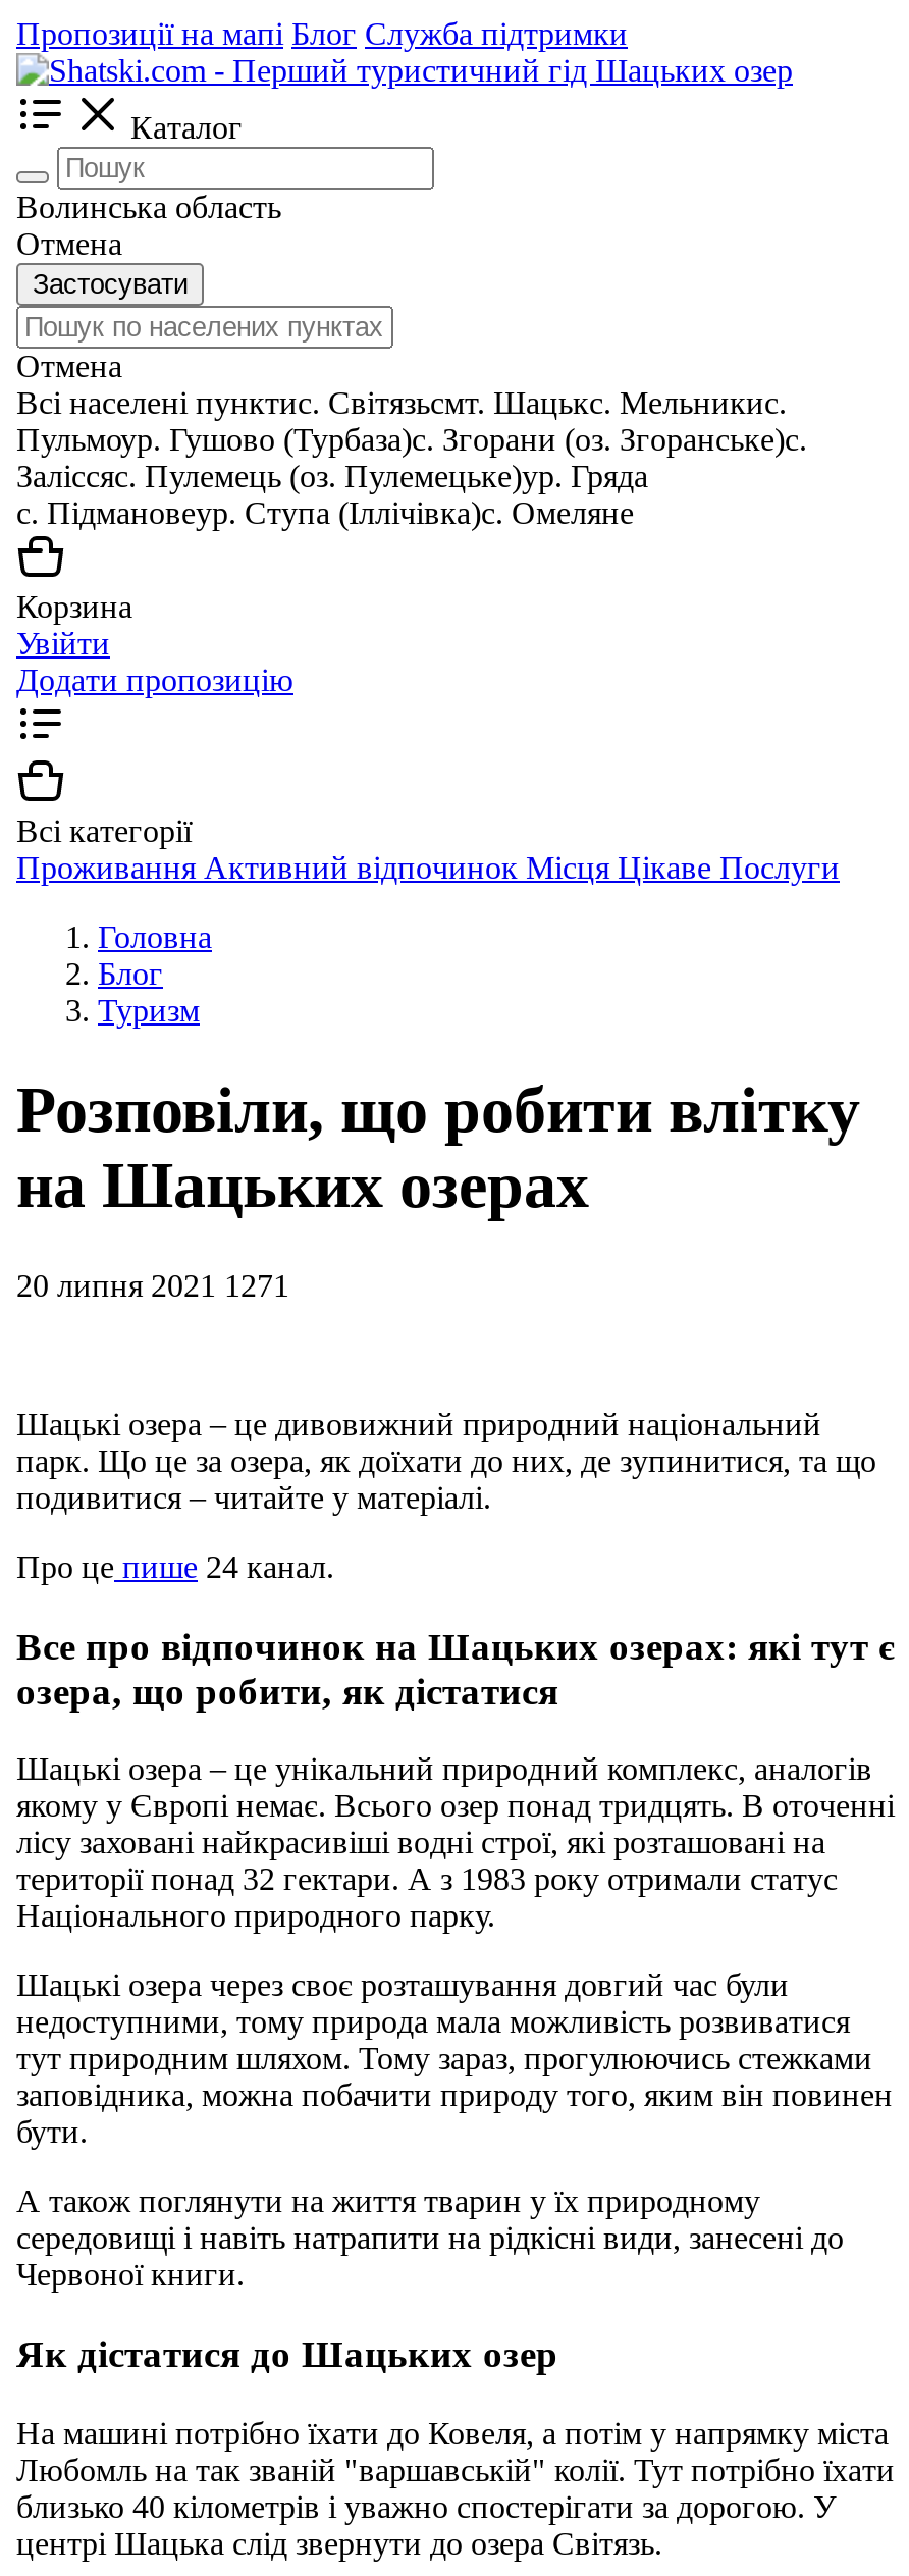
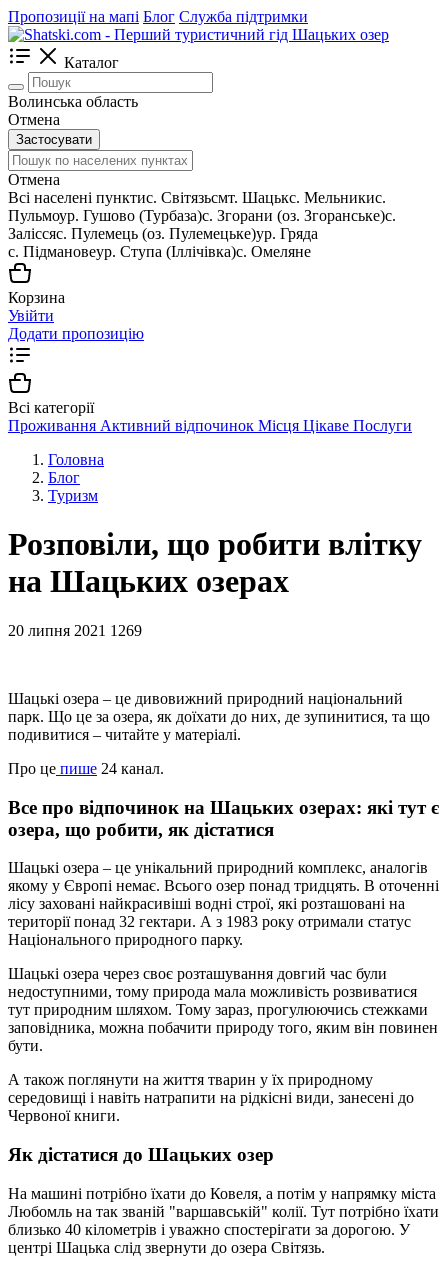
- 20 липня 2021 1271
+ 20 липня 2021 1269
